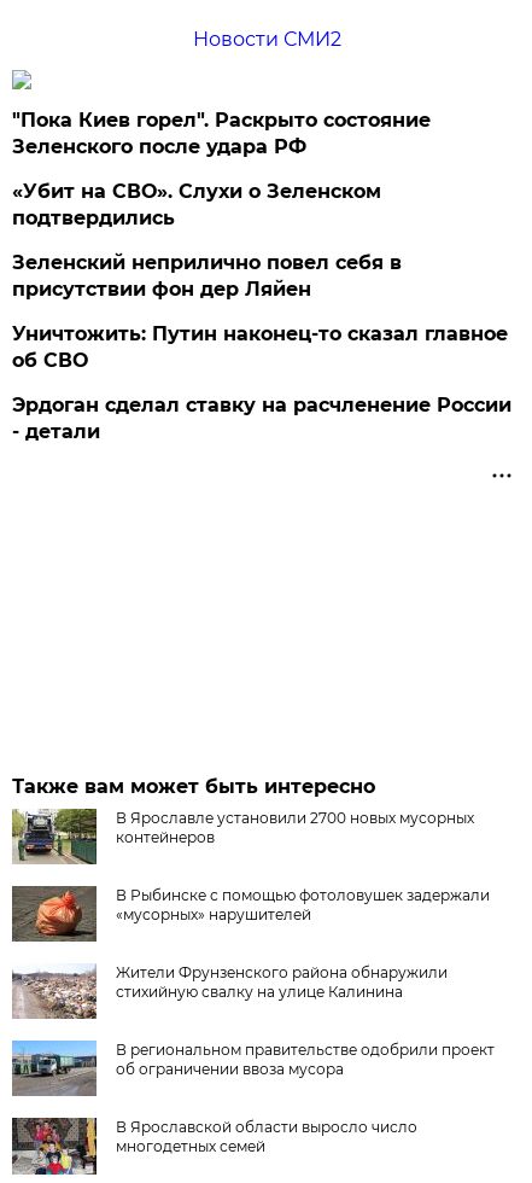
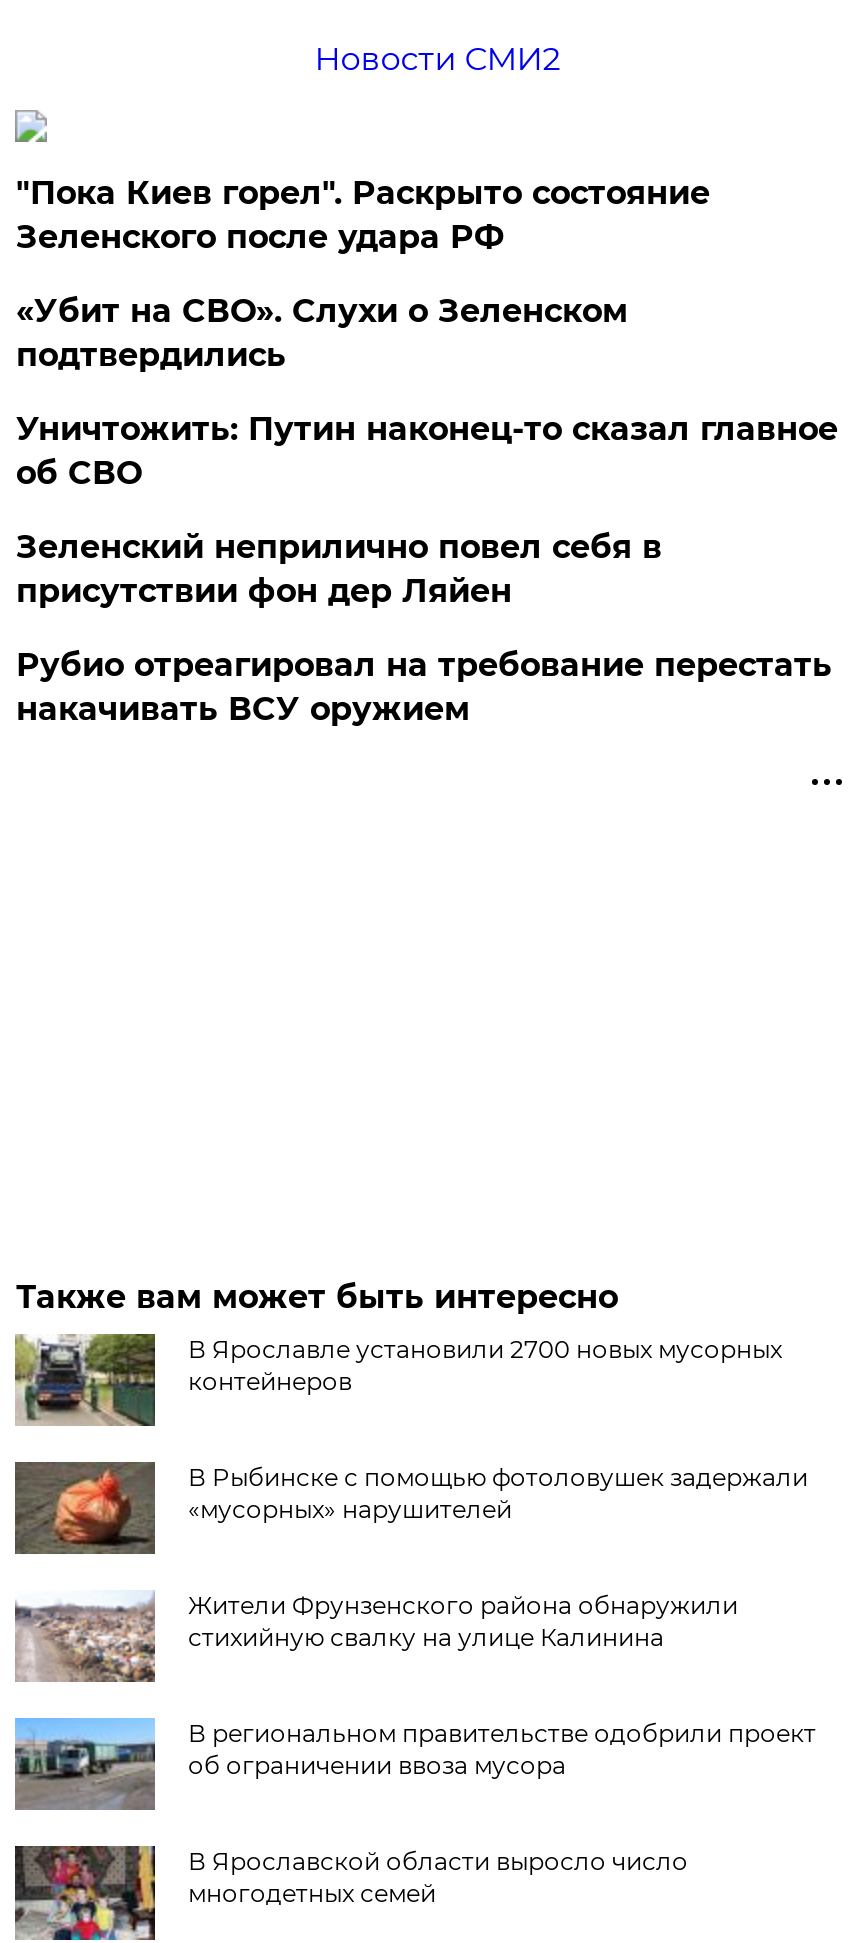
moved down: Зеленский неприлично повел cебя в | присутствии фон дер Ляйен

moved up: Уничтожить: Путин наконец-то сказал главное | об СВО

- Эрдоган сделал ставку на расчленение России
- - детали
+ Рубио отреагировал на требование перестать
+ накачивать ВСУ оружием
